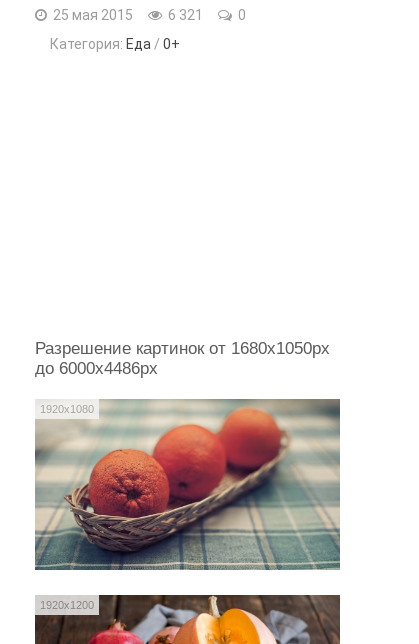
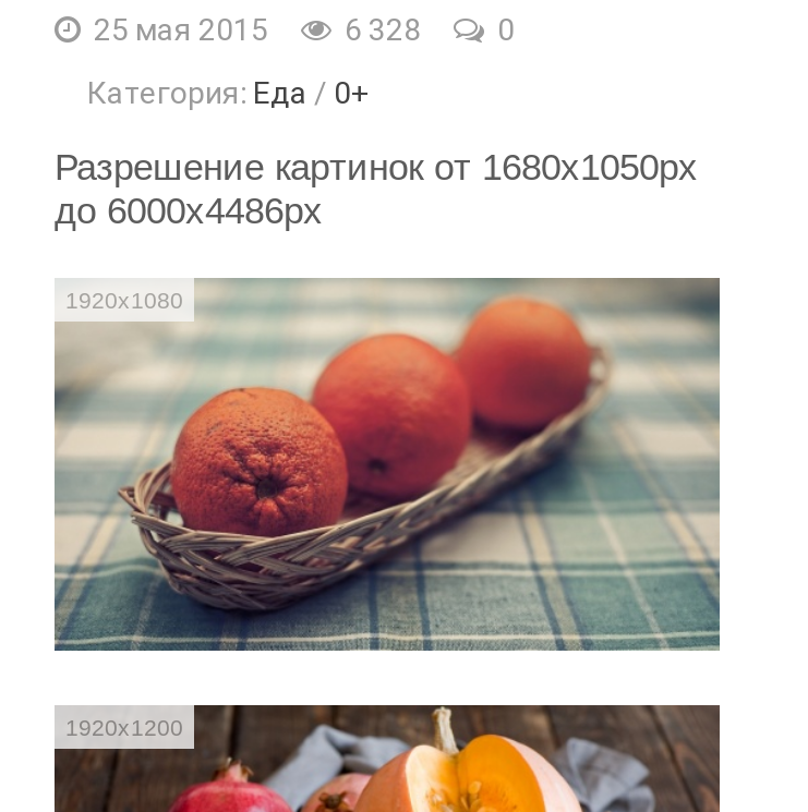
- 25 мая 2015 6 321 0
+ 25 мая 2015 6 328 0
